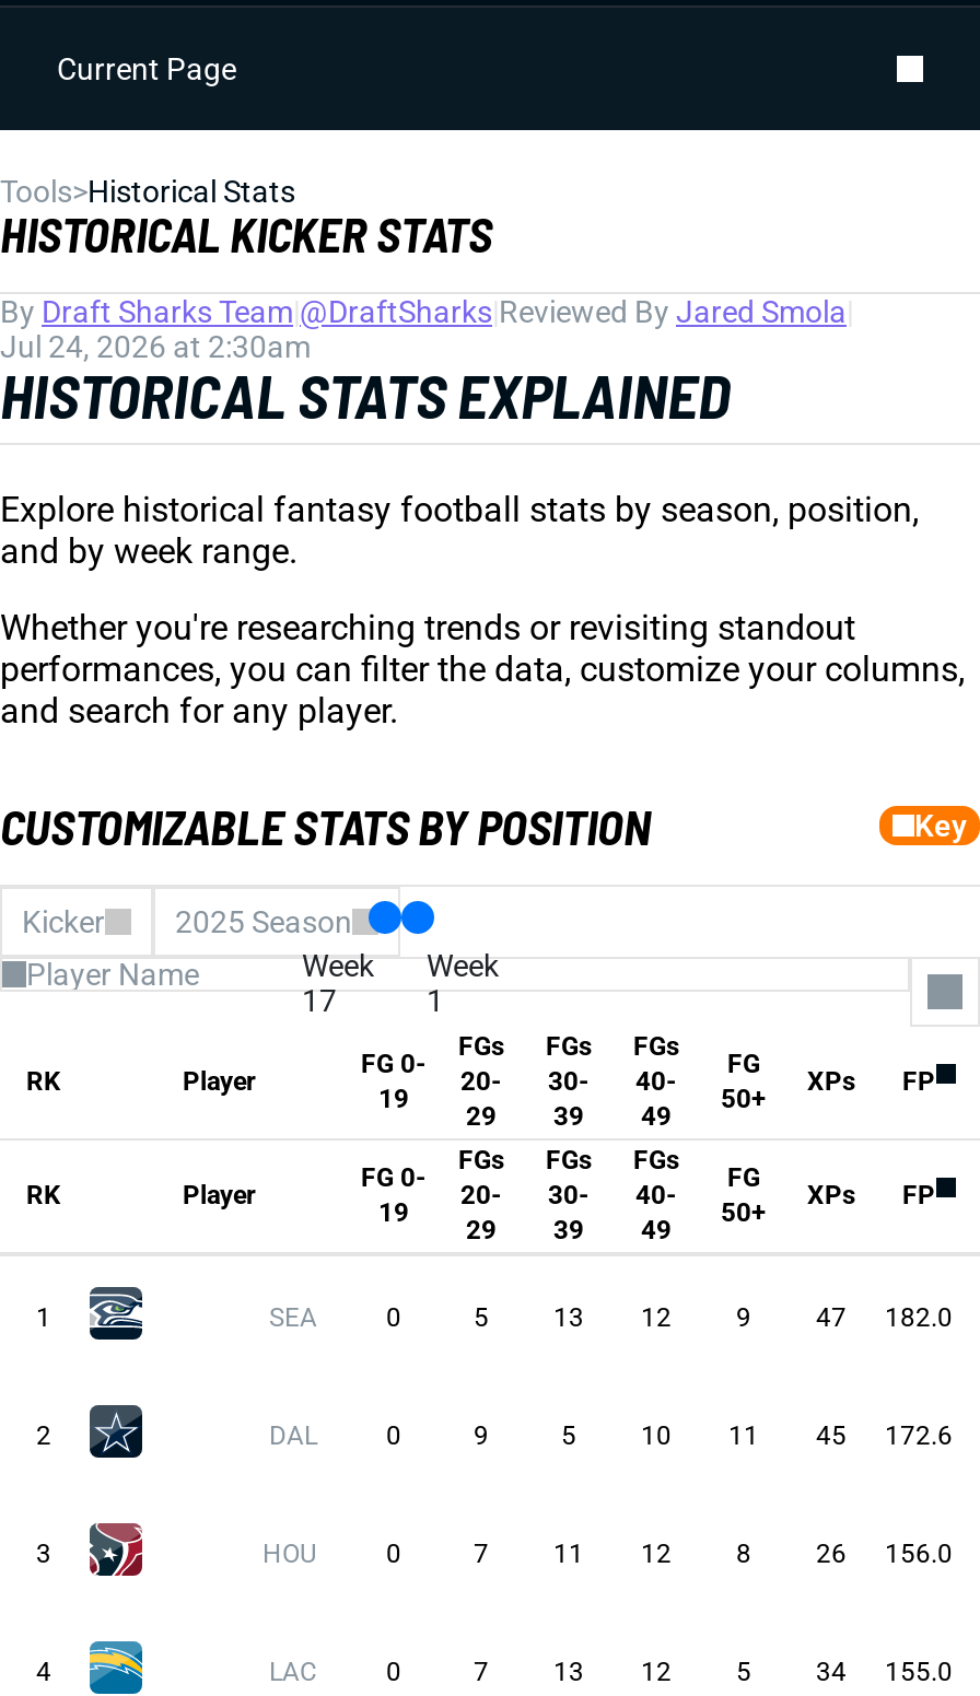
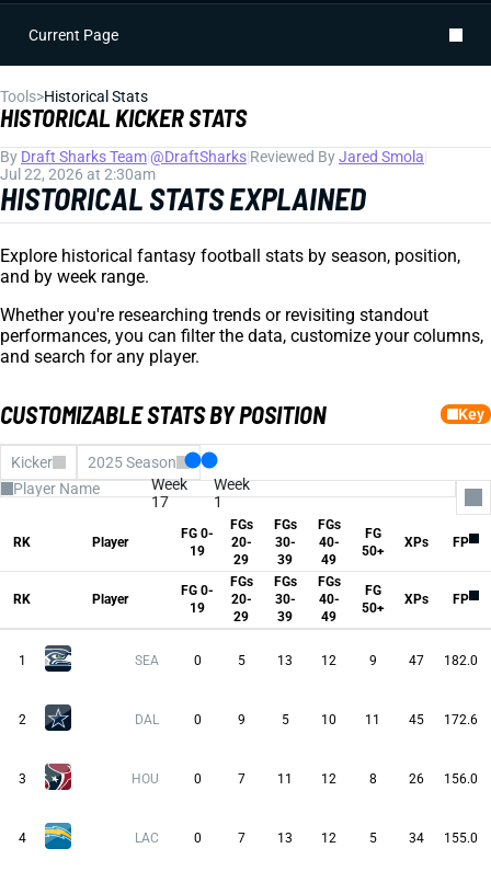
- Jul 24, 2026 at 2:30am
+ Jul 22, 2026 at 2:30am
